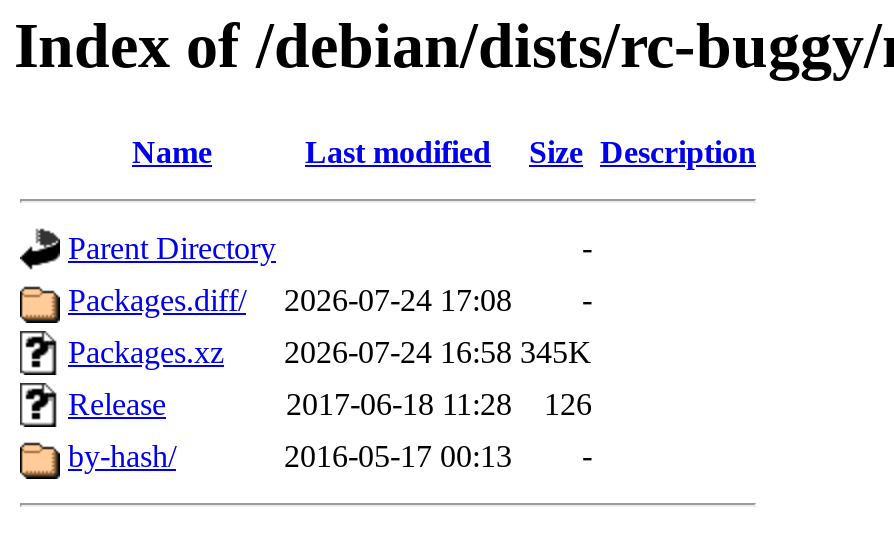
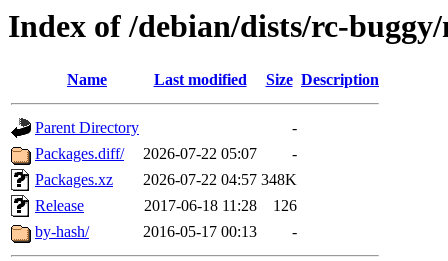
- Packages.diff/ 2026-07-24 17:08
+ Packages.diff/ 2026-07-22 05:07

- Packages.xz 2026-07-24 16:58 345K
+ Packages.xz 2026-07-22 04:57 348K
